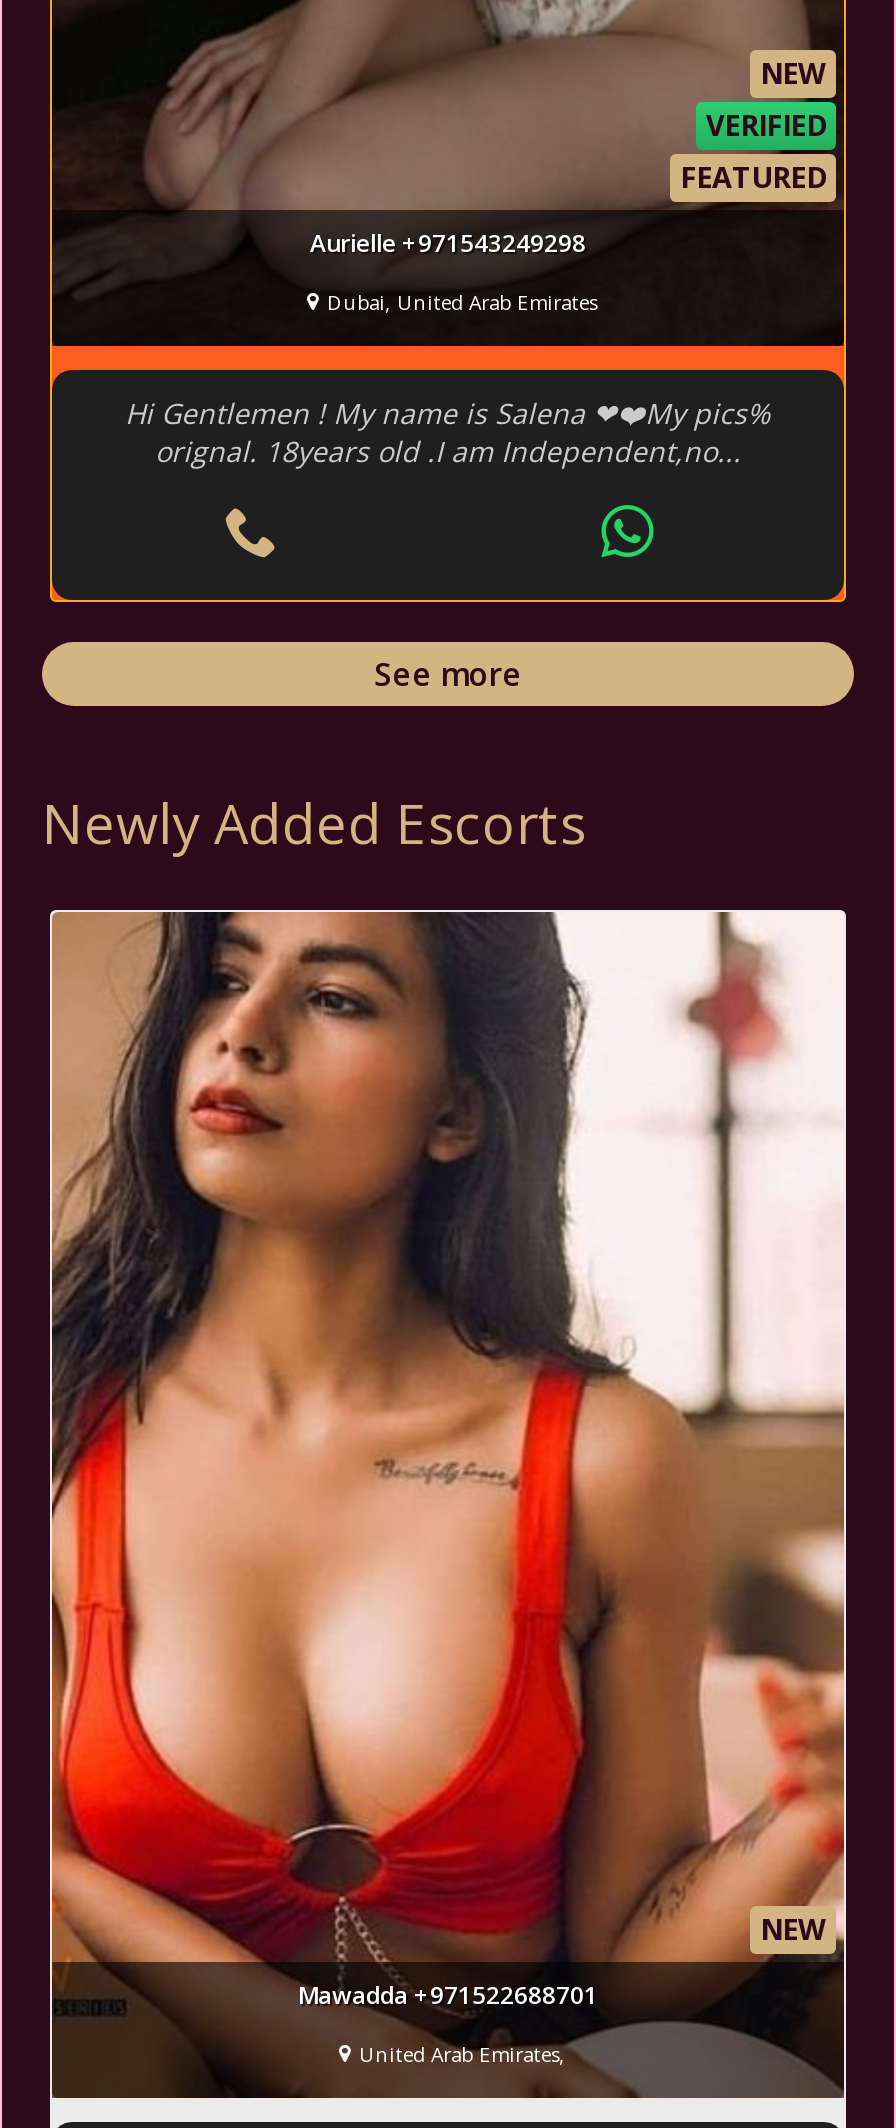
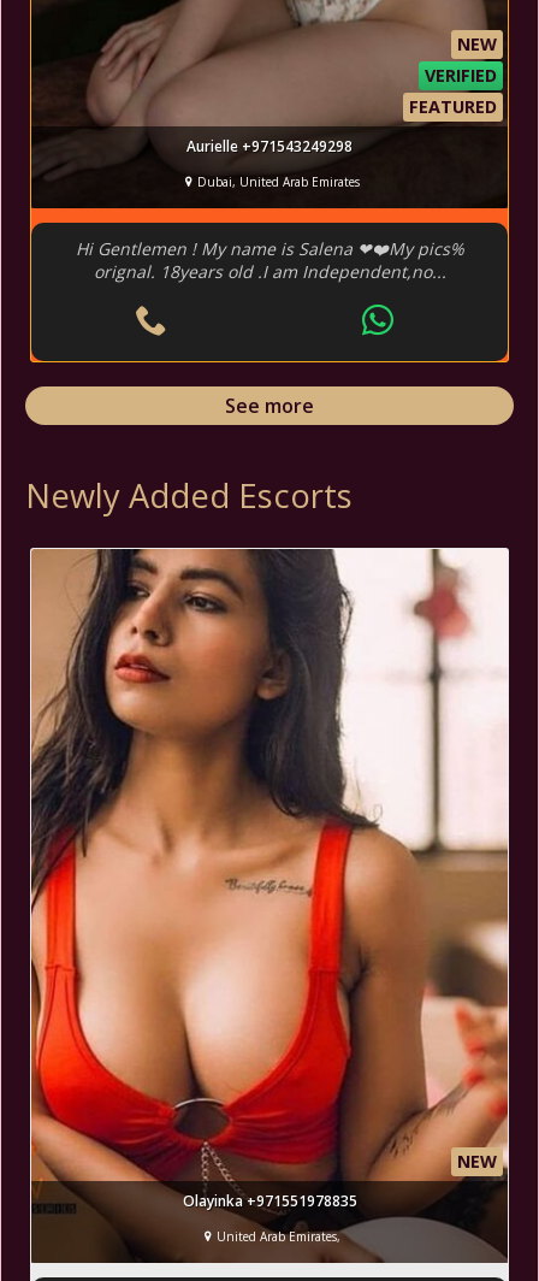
- Mawadda +971522688701
+ Olayinka +971551978835
